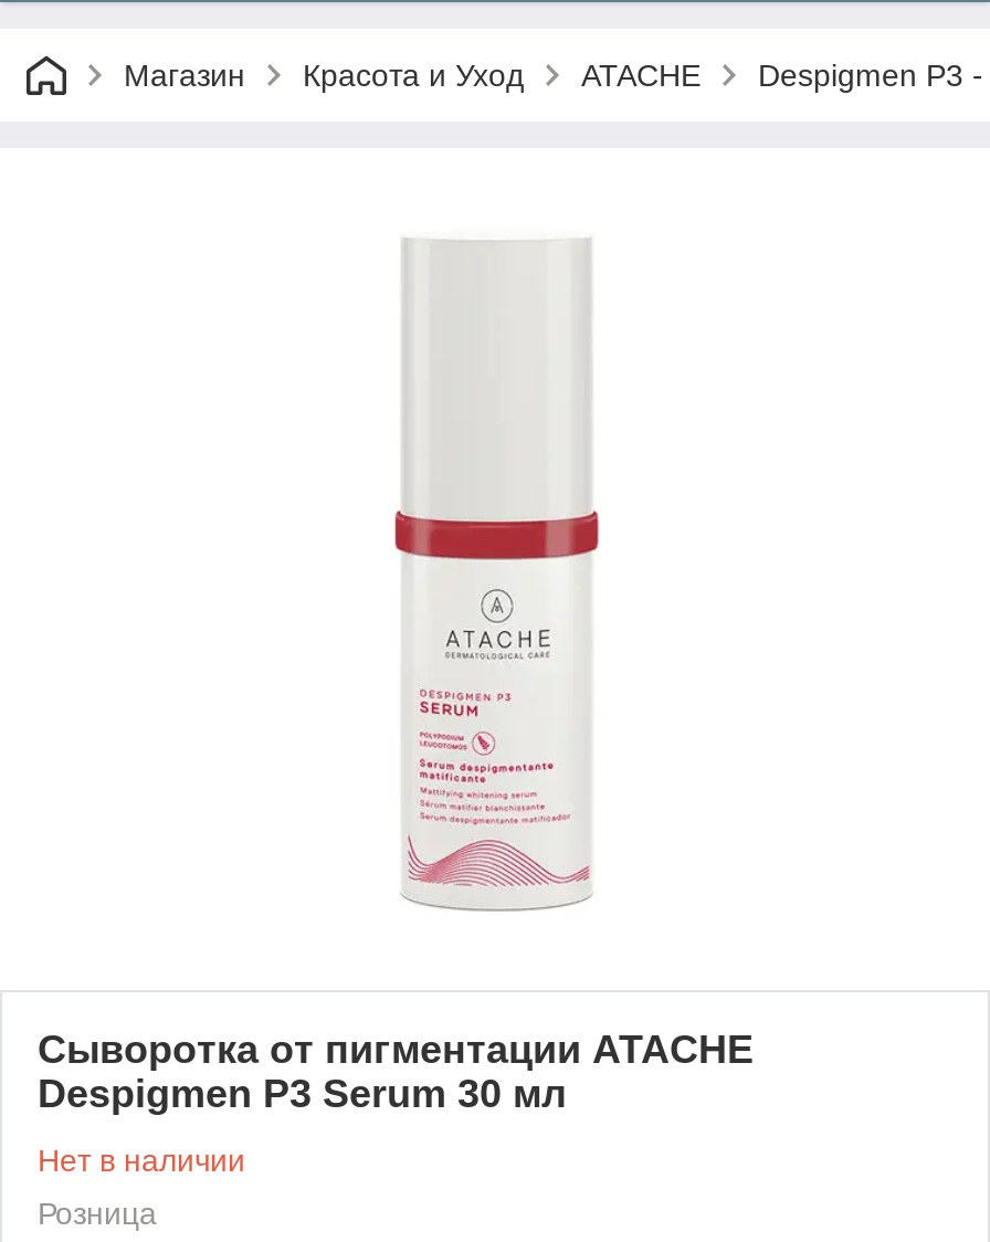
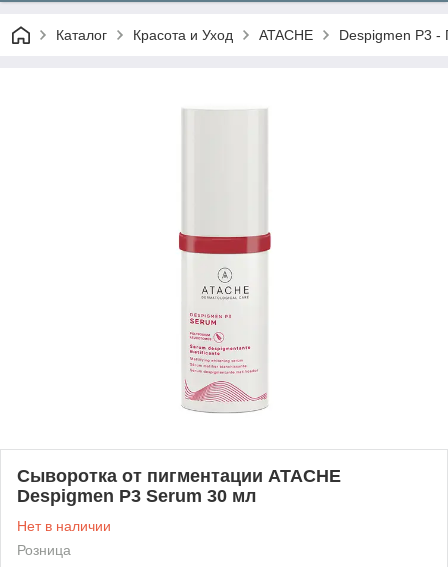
- Магазин
+ Каталог
